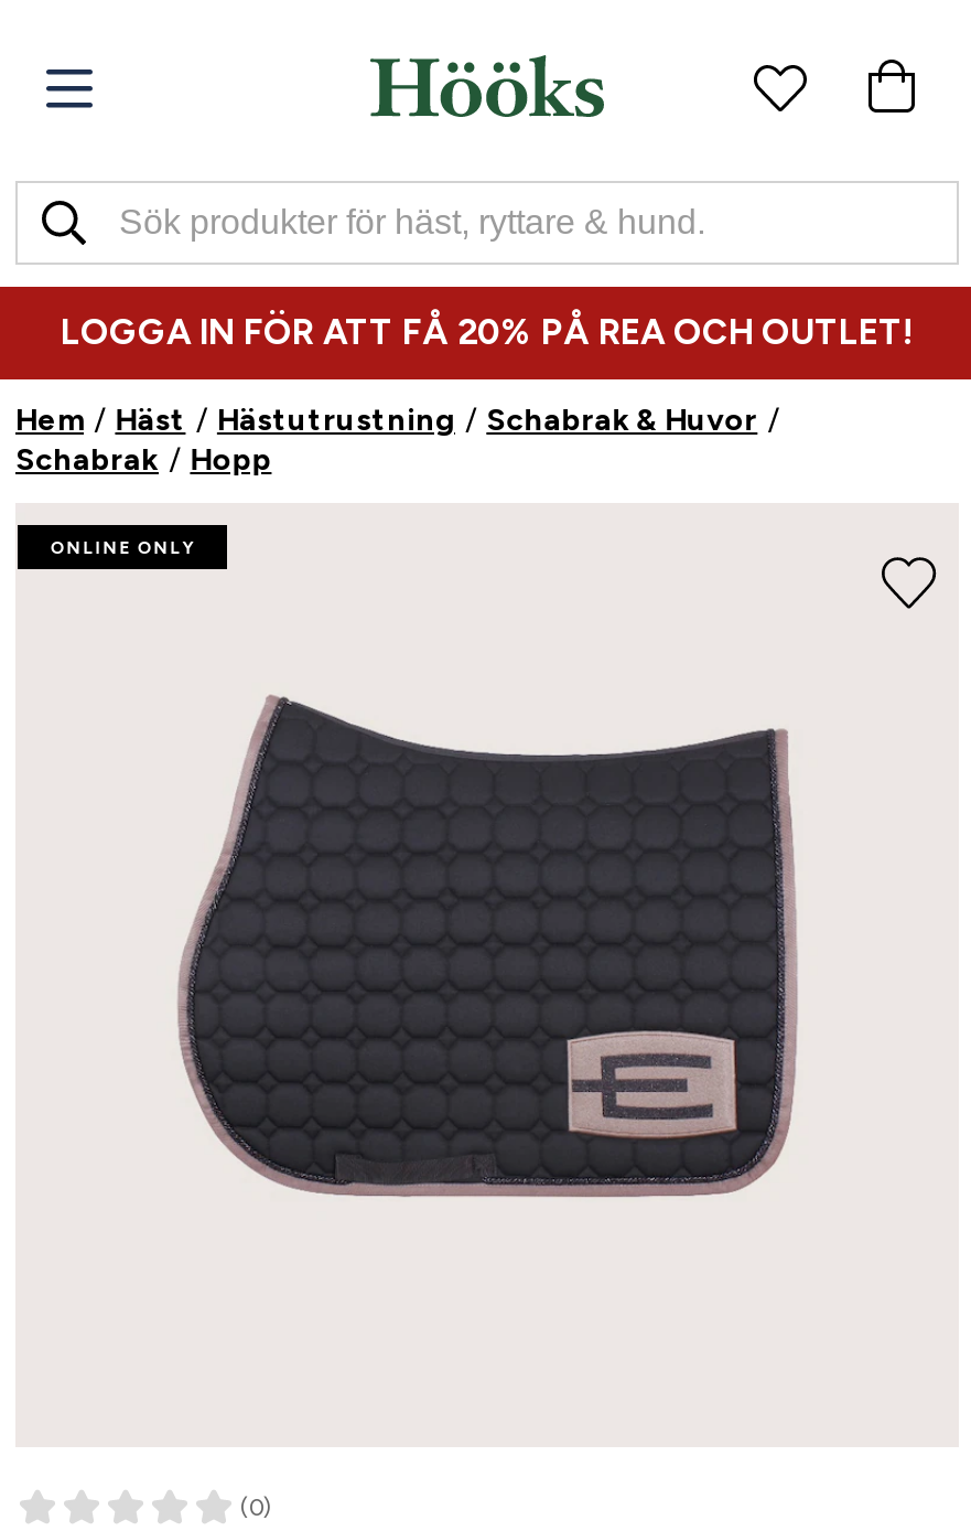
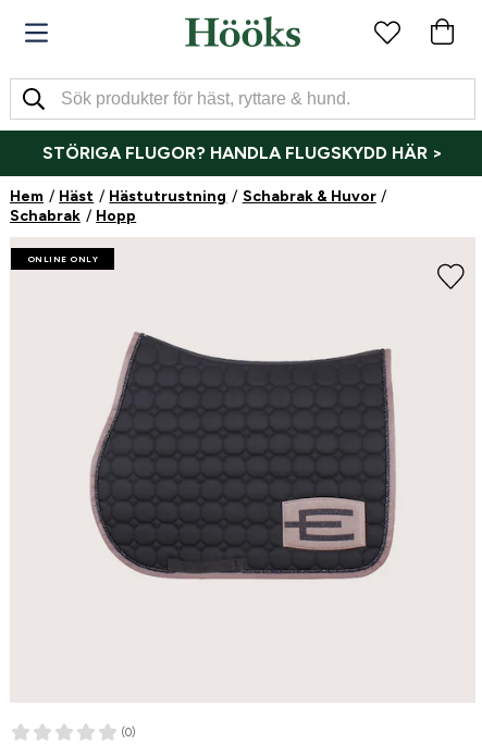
- LOGGA IN FÖR ATT FÅ 20% PÅ REA OCH OUTLET!
+ STÖRIGA FLUGOR? HANDLA FLUGSKYDD HÄR >
